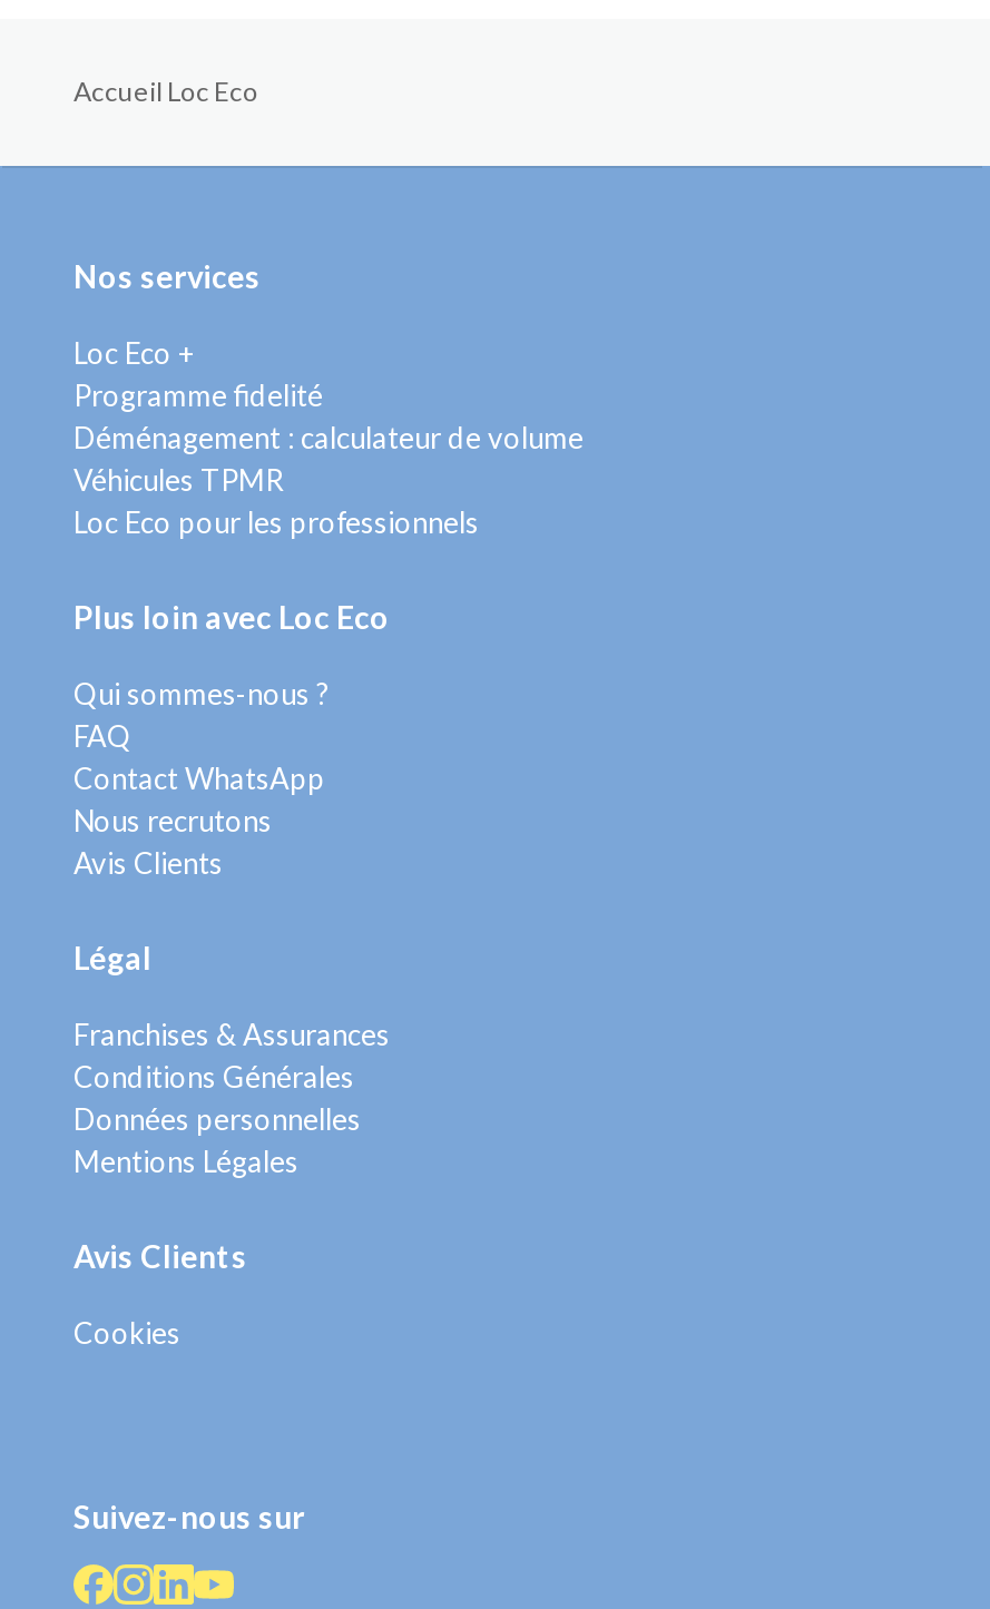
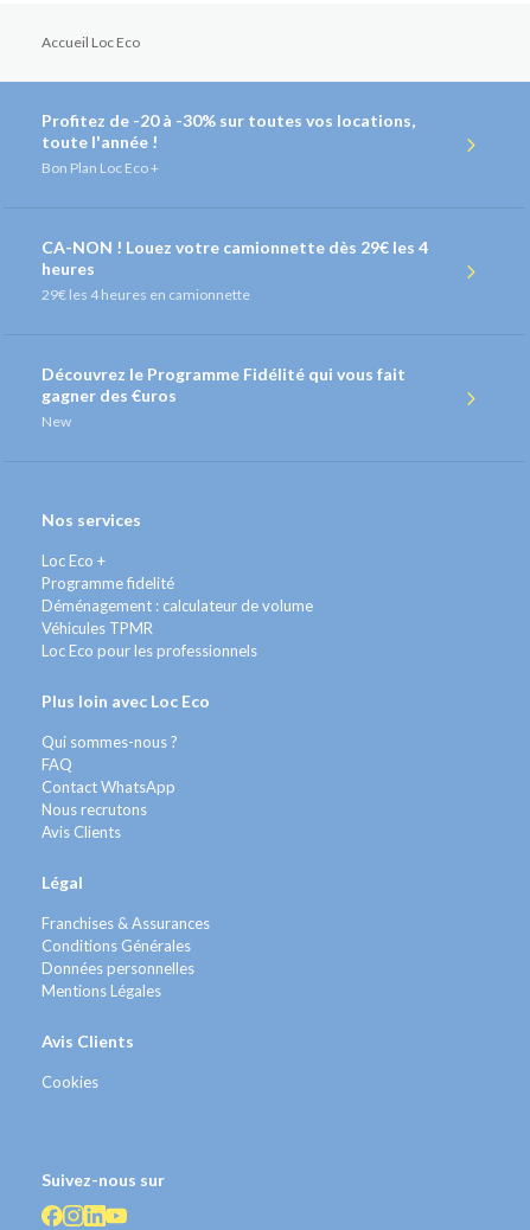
+ Profitez de -20 à -30% sur toutes vos locations,
+ toute l'année !
+ Bon Plan Loc Eco +

+ CA-NON ! Louez votre camionnette dès 29€ les 4
+ heures
+ 29€ les 4 heures en camionnette

+ Découvrez le Programme Fidélité qui vous fait
+ gagner des €uros
+ New
